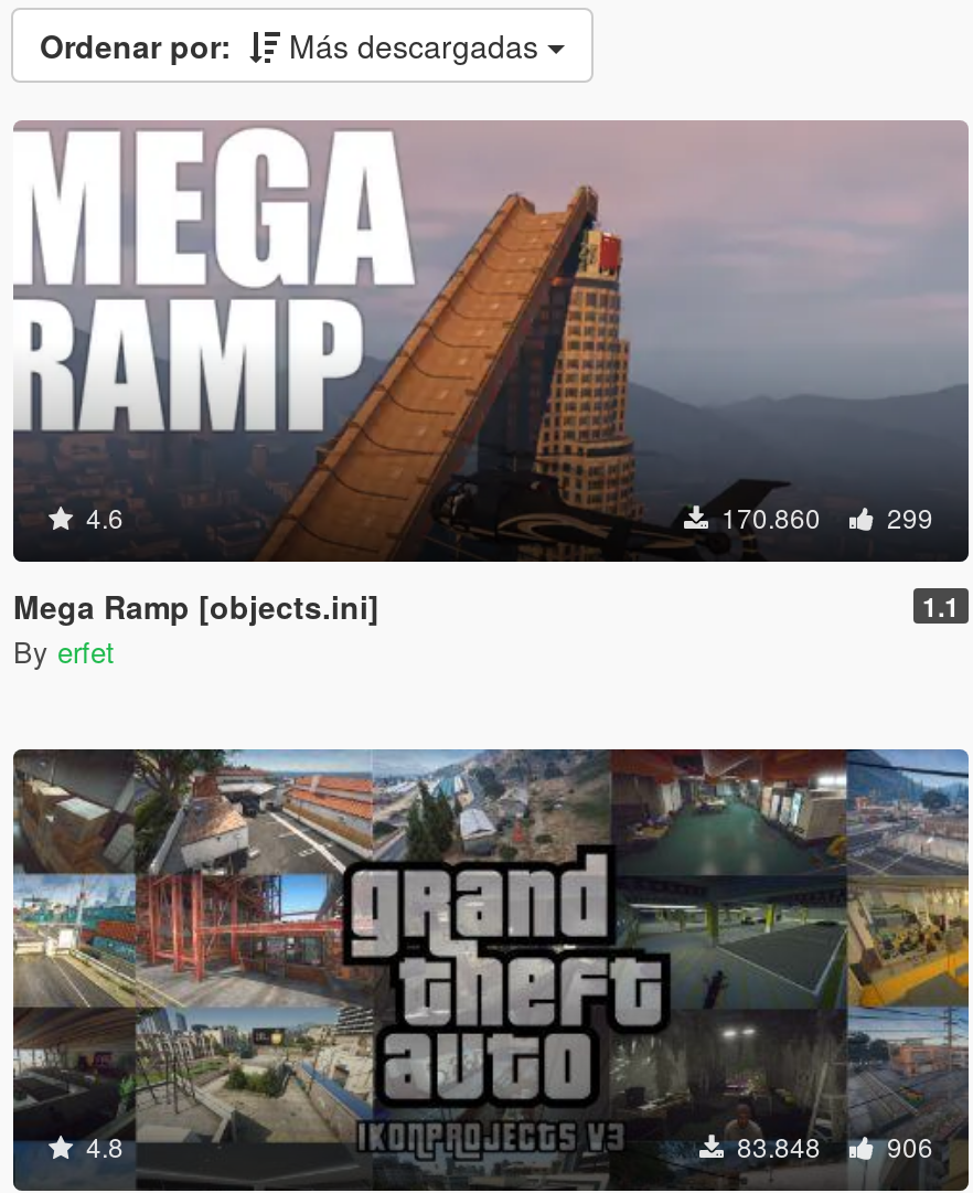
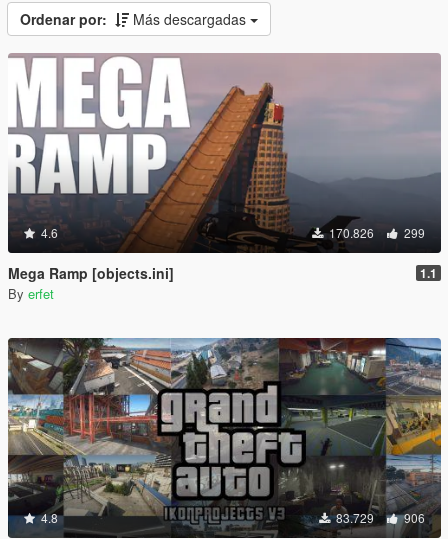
- 170.860 299
+ 170.826 299

- 83.848 906
+ 83.729 906
